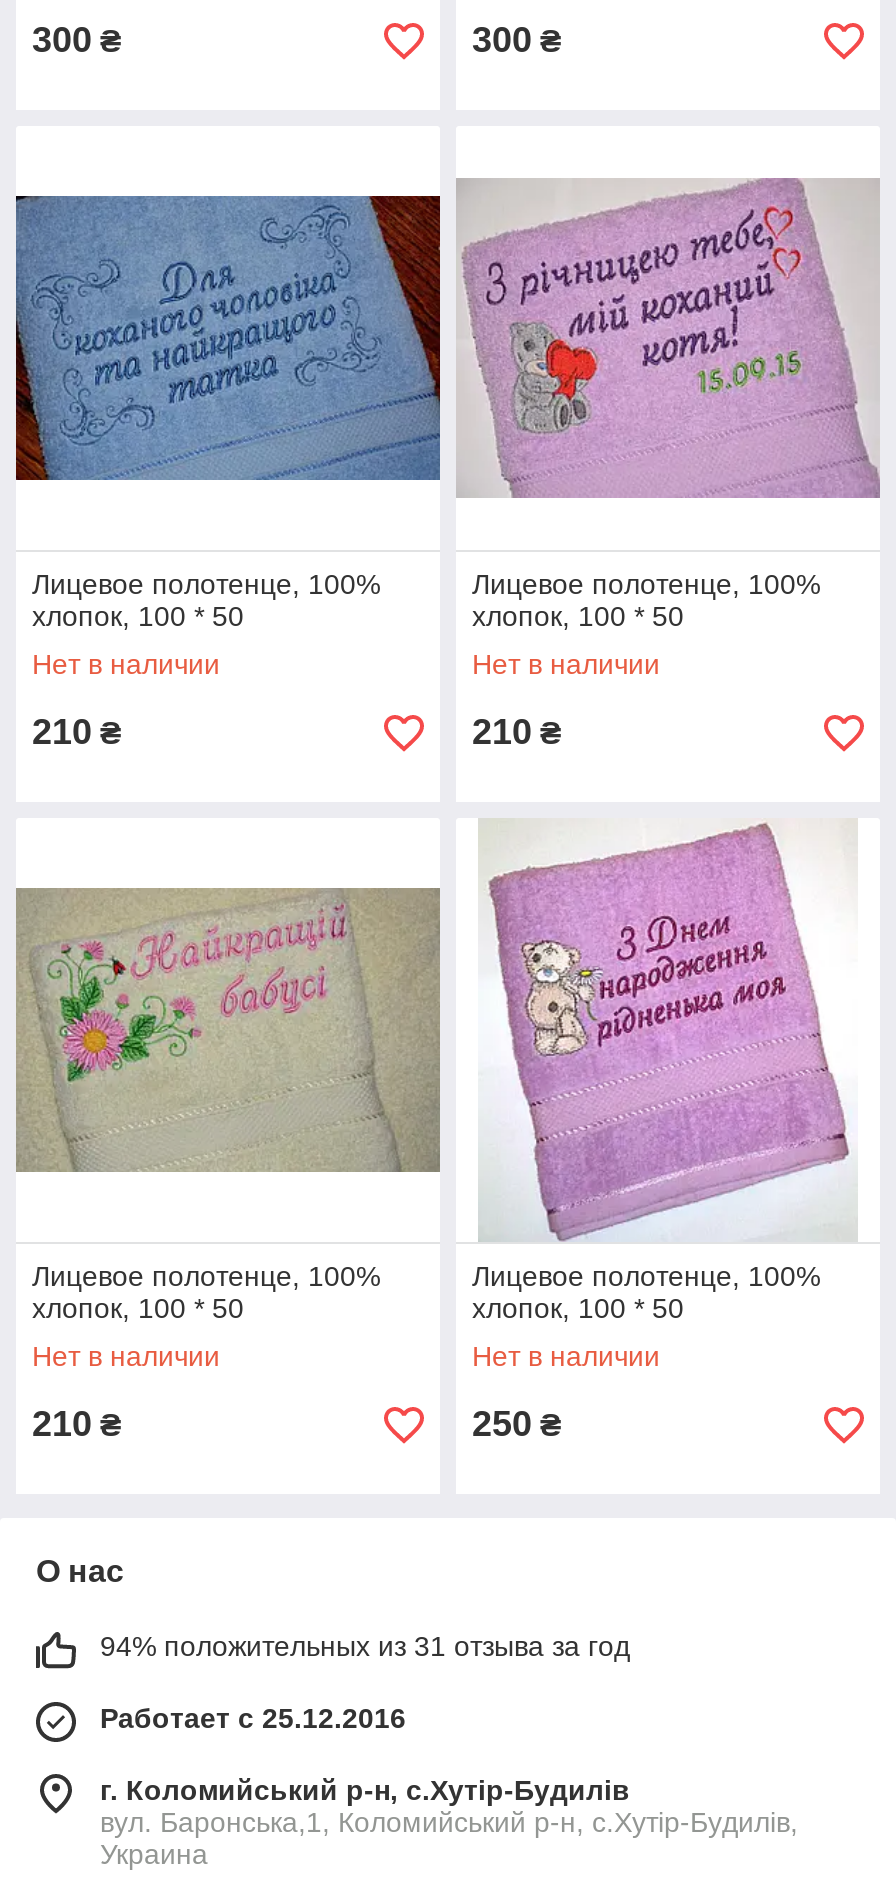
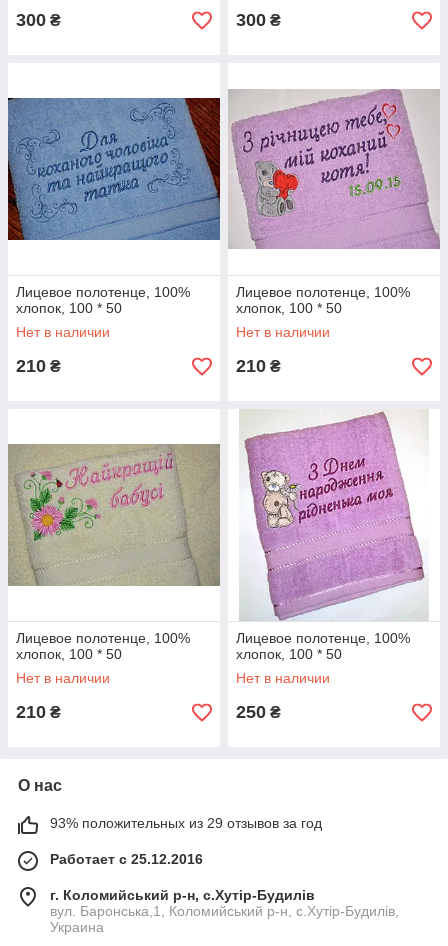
- 94% положительных из 31 отзыва за год
+ 93% положительных из 29 отзывов за год
